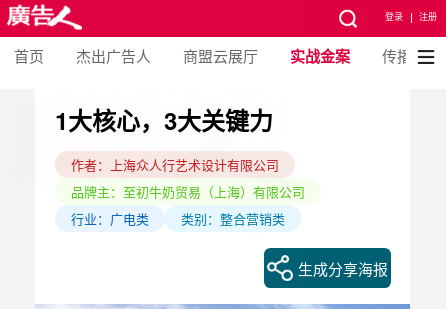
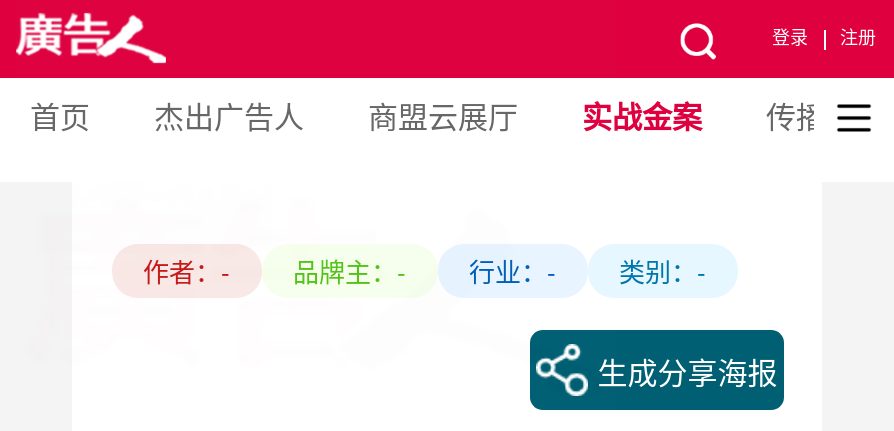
- 1大核心，3大关键力
- 作者：上海众人行艺术设计有限公司
- 品牌主：至初牛奶贸易（上海）有限公司
- 行业：广电类
- 类别：整合营销类
+ 作者：-
+ 品牌主：-
+ 行业：-
+ 类别：-
